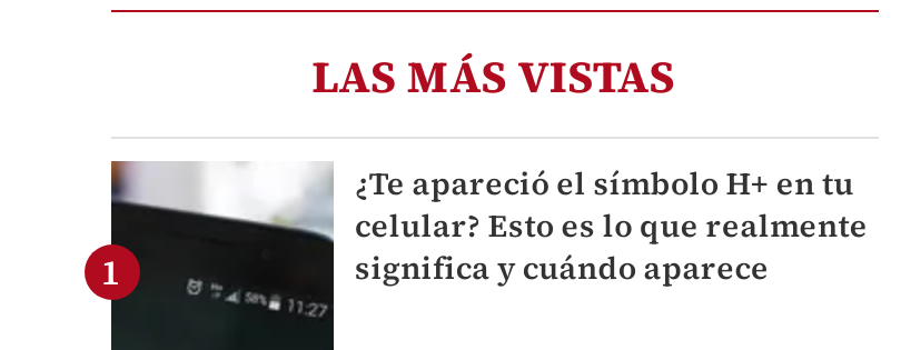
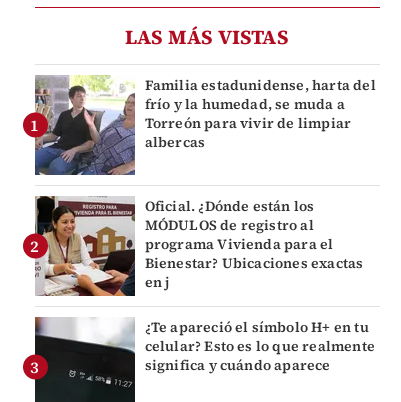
+ [image]

+ [image]
+ Familia estadunidense, harta del
+ frío y la humedad, se muda a
+ Torreón para vivir de limpiar
+ albercas
+ Oficial. ¿Dónde están los
+ MÓDULOS de registro al
+ programa Vivienda para el
+ Bienestar? Ubicaciones exactas
+ en j
